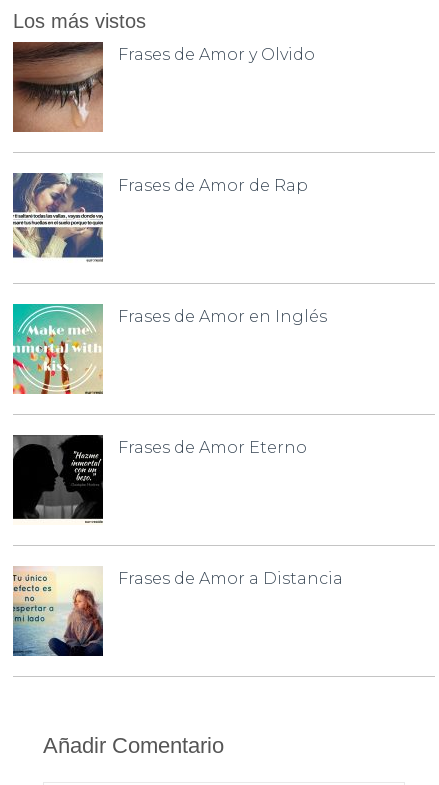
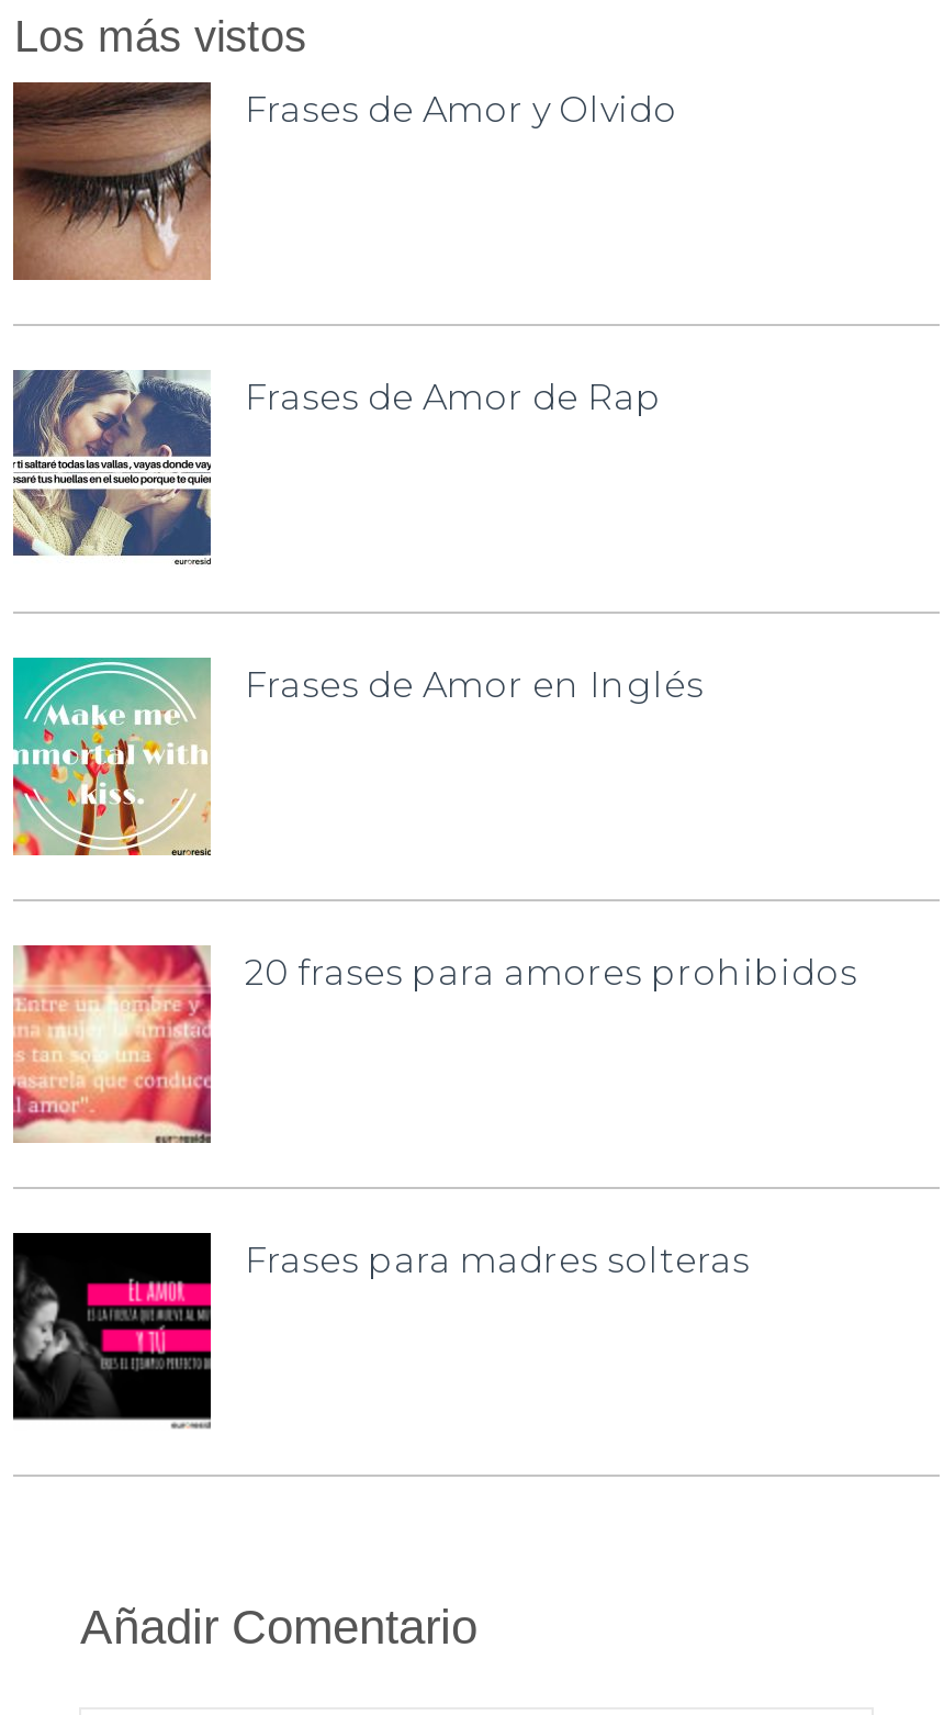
- [image]
- Frases de Amor Eterno
+ [image]
+ 20 frases para amores prohibidos

- [image]
- Frases de Amor a Distancia
+ [image]
+ Frases para madres solteras
